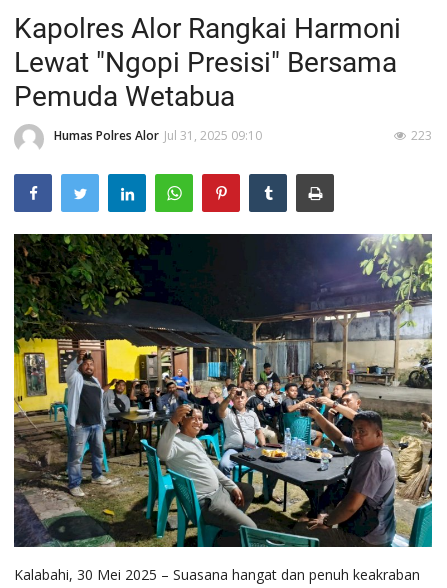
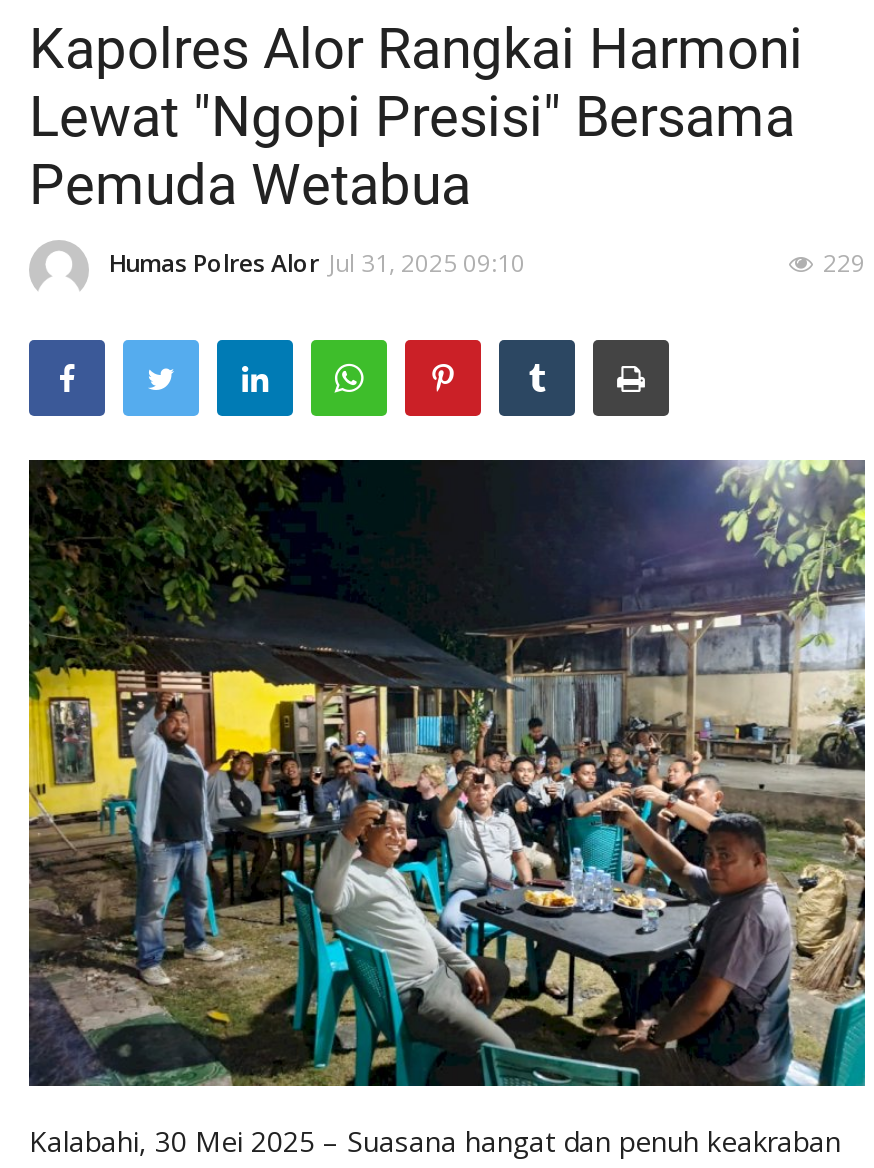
- 223
+ 229
